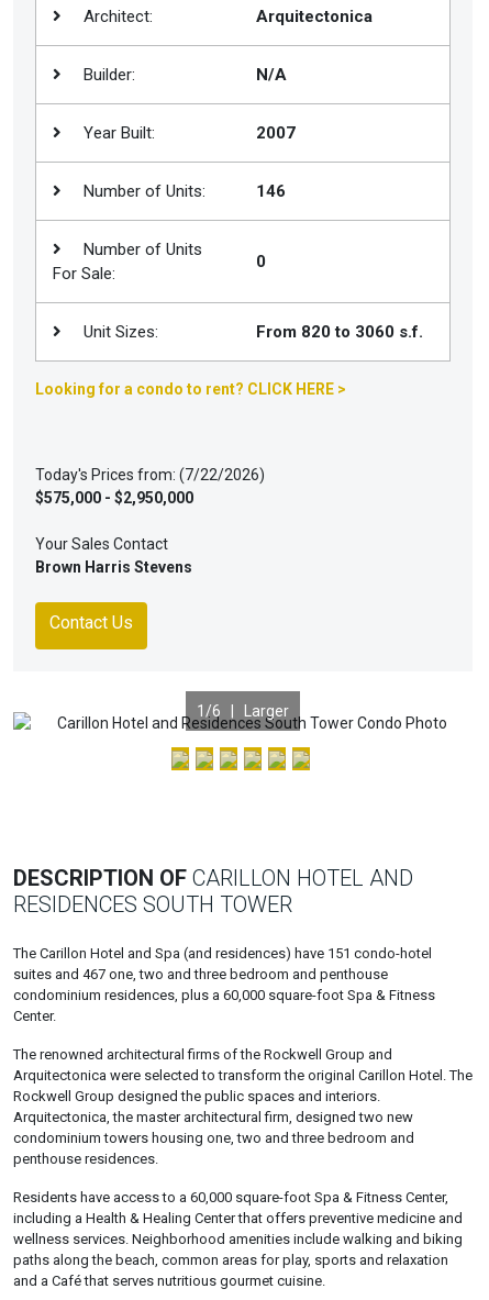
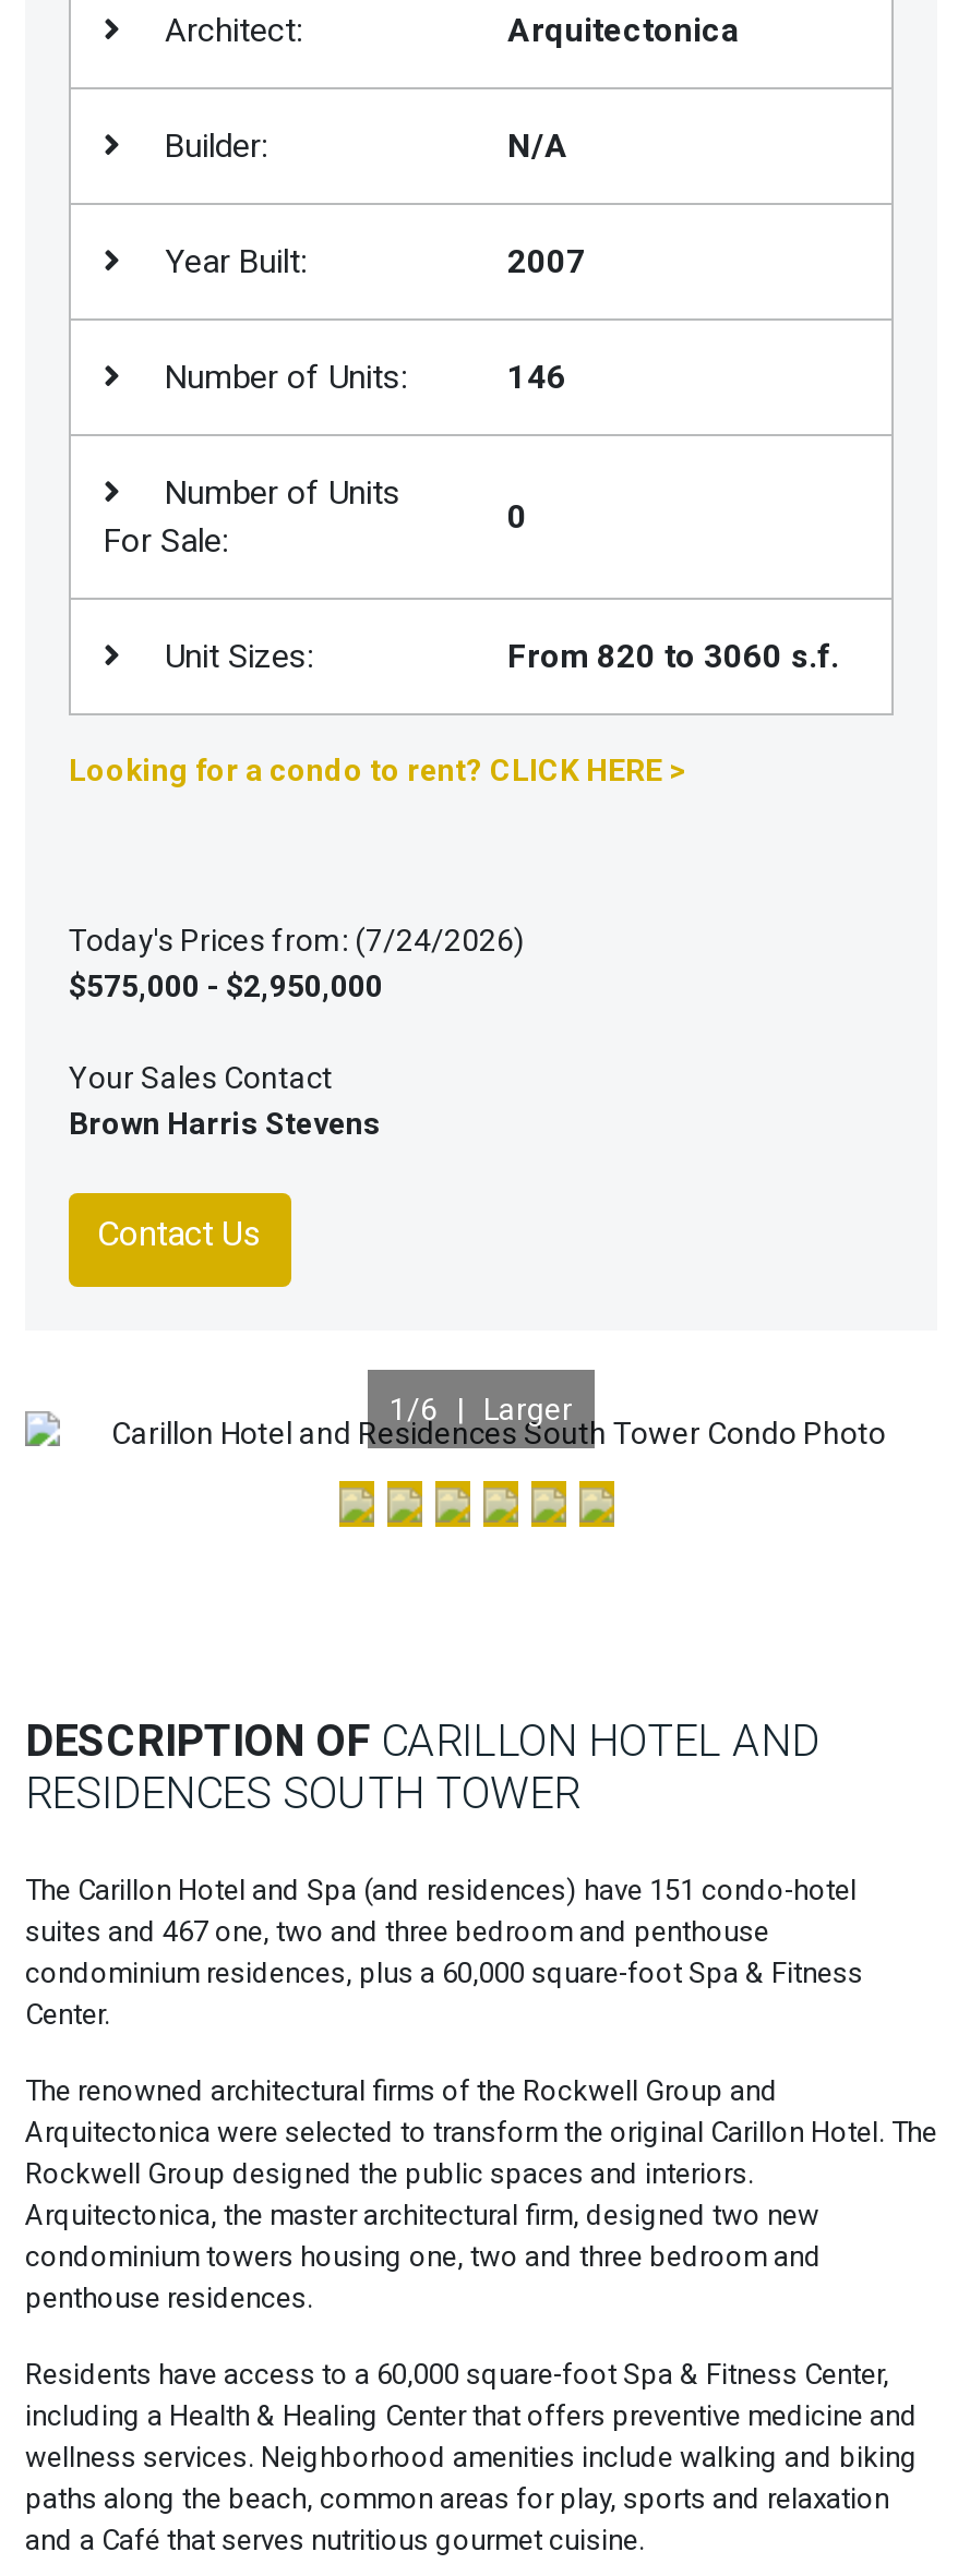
- Today's Prices from: (7/22/2026)
+ Today's Prices from: (7/24/2026)
